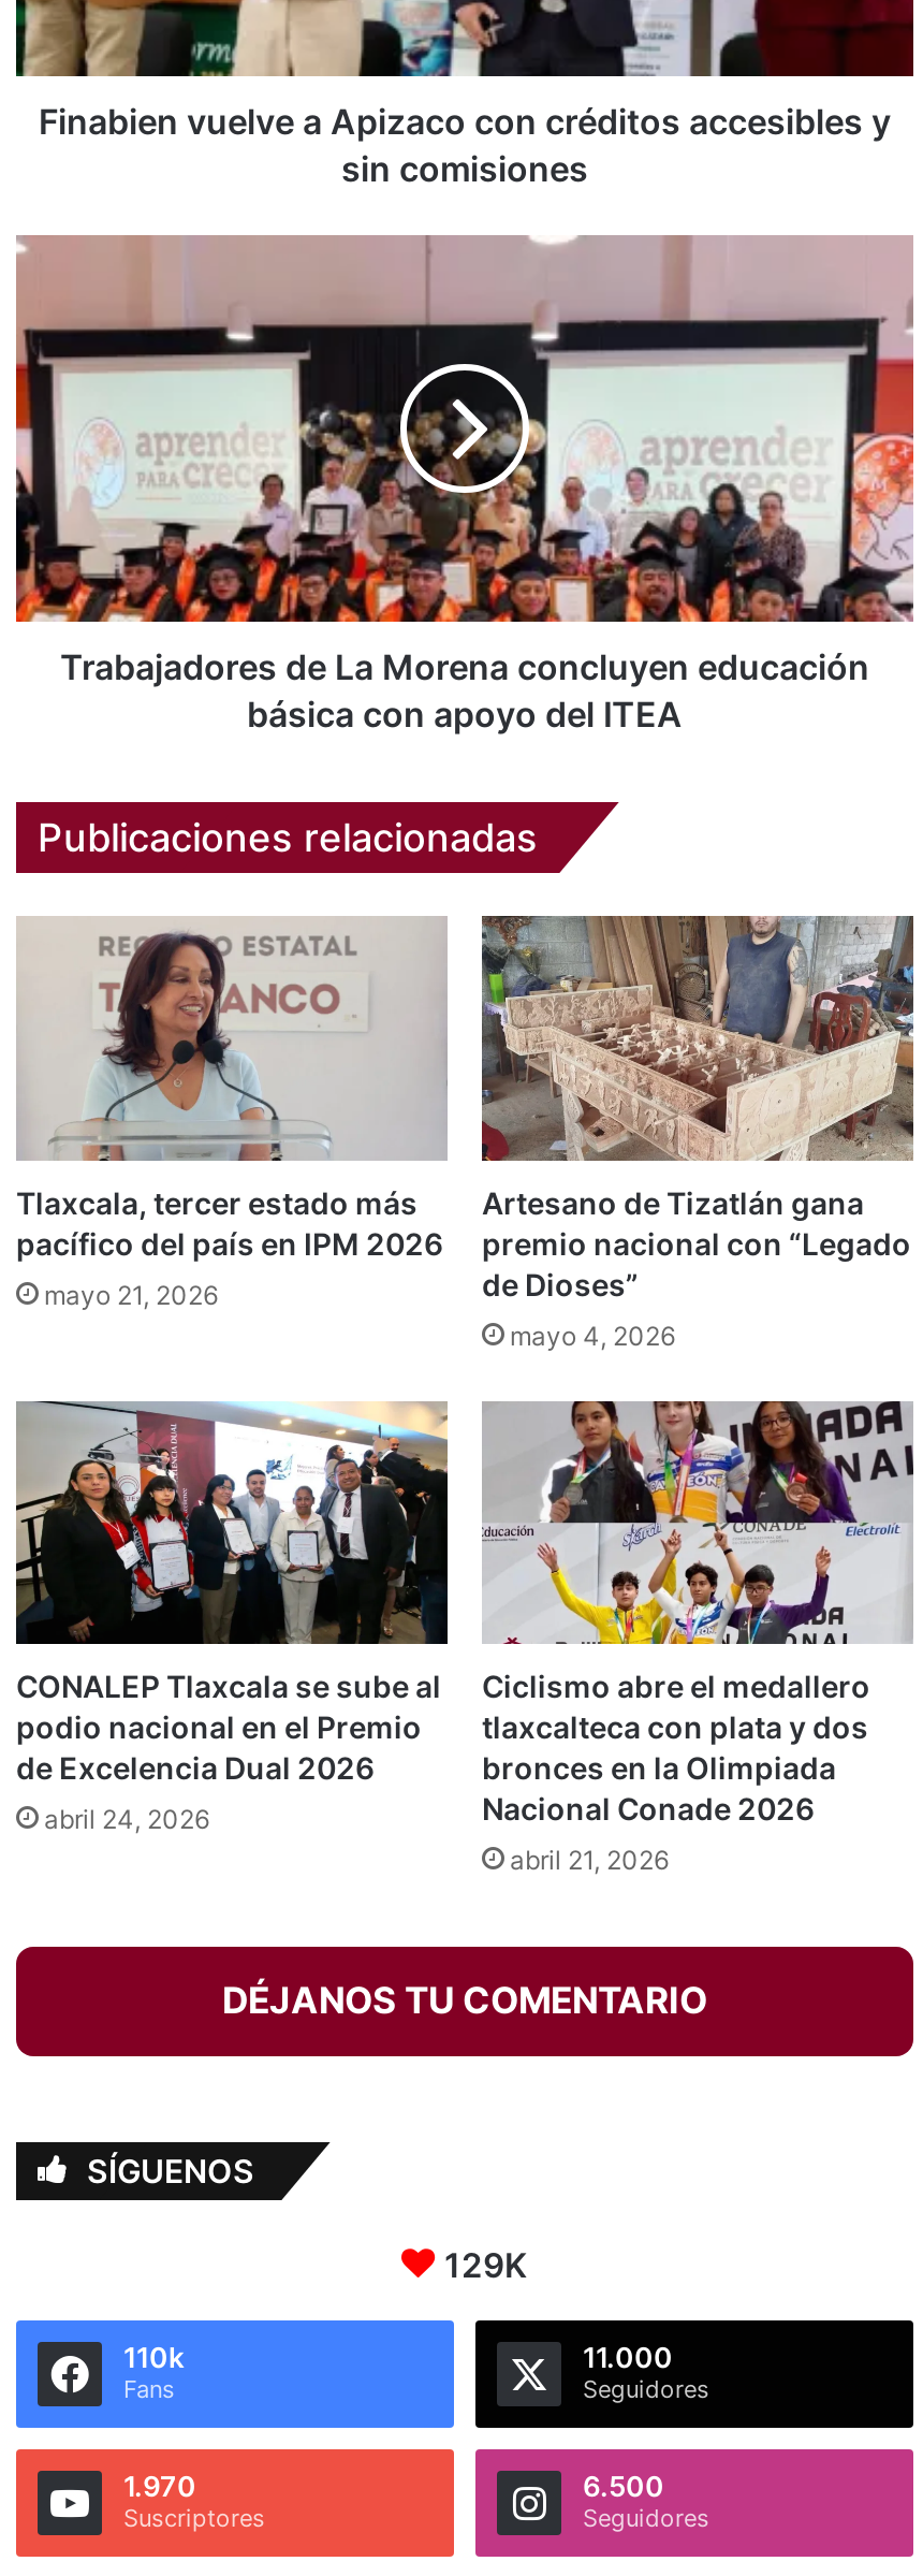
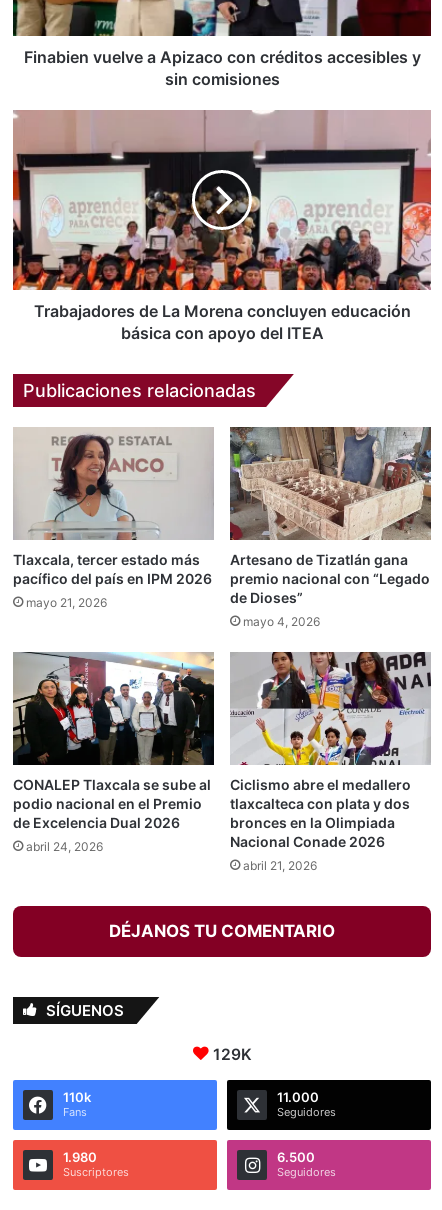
- 1.970
+ 1.980
